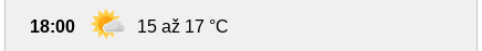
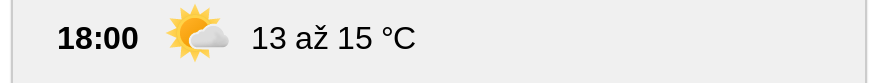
- 15 až 17 °C
+ 13 až 15 °C
